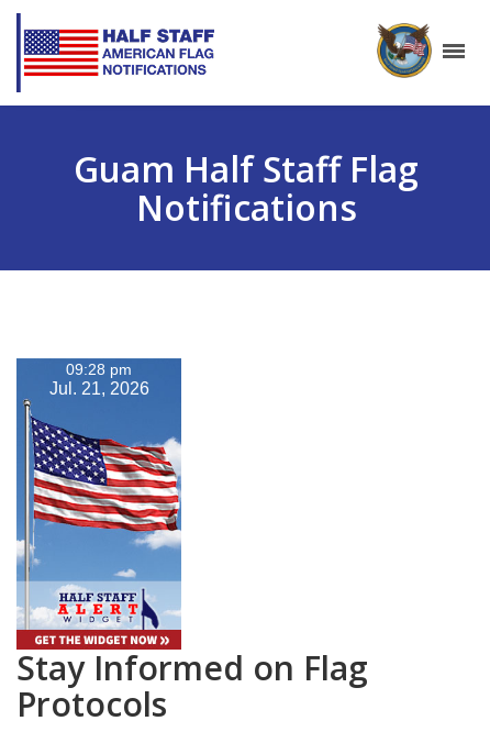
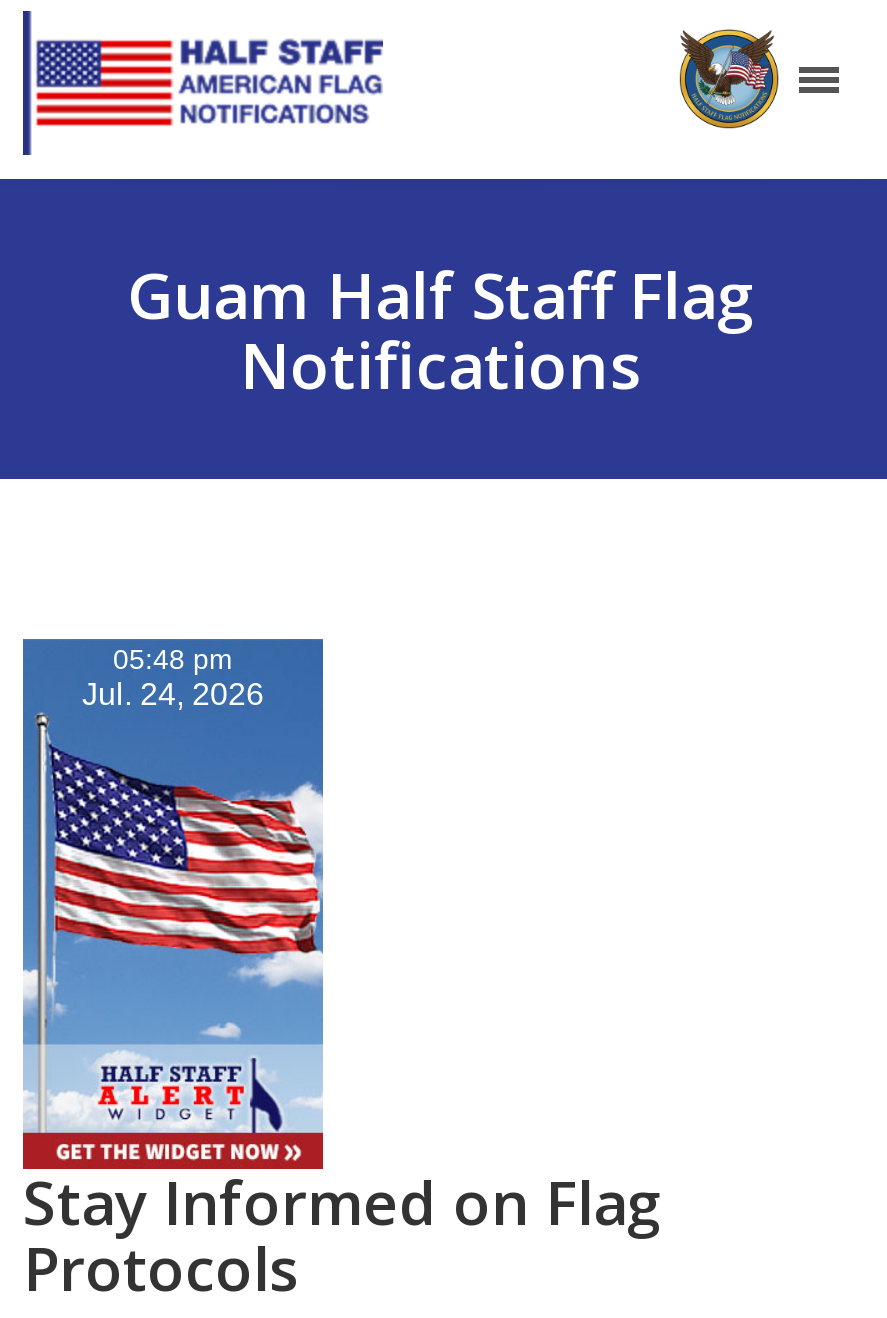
- 09:28 pm
+ 05:48 pm

- Jul. 21, 2026
+ Jul. 24, 2026
